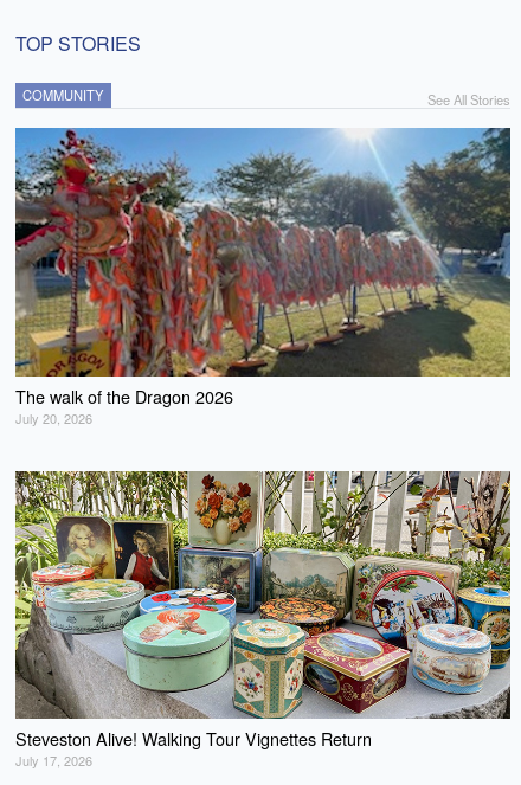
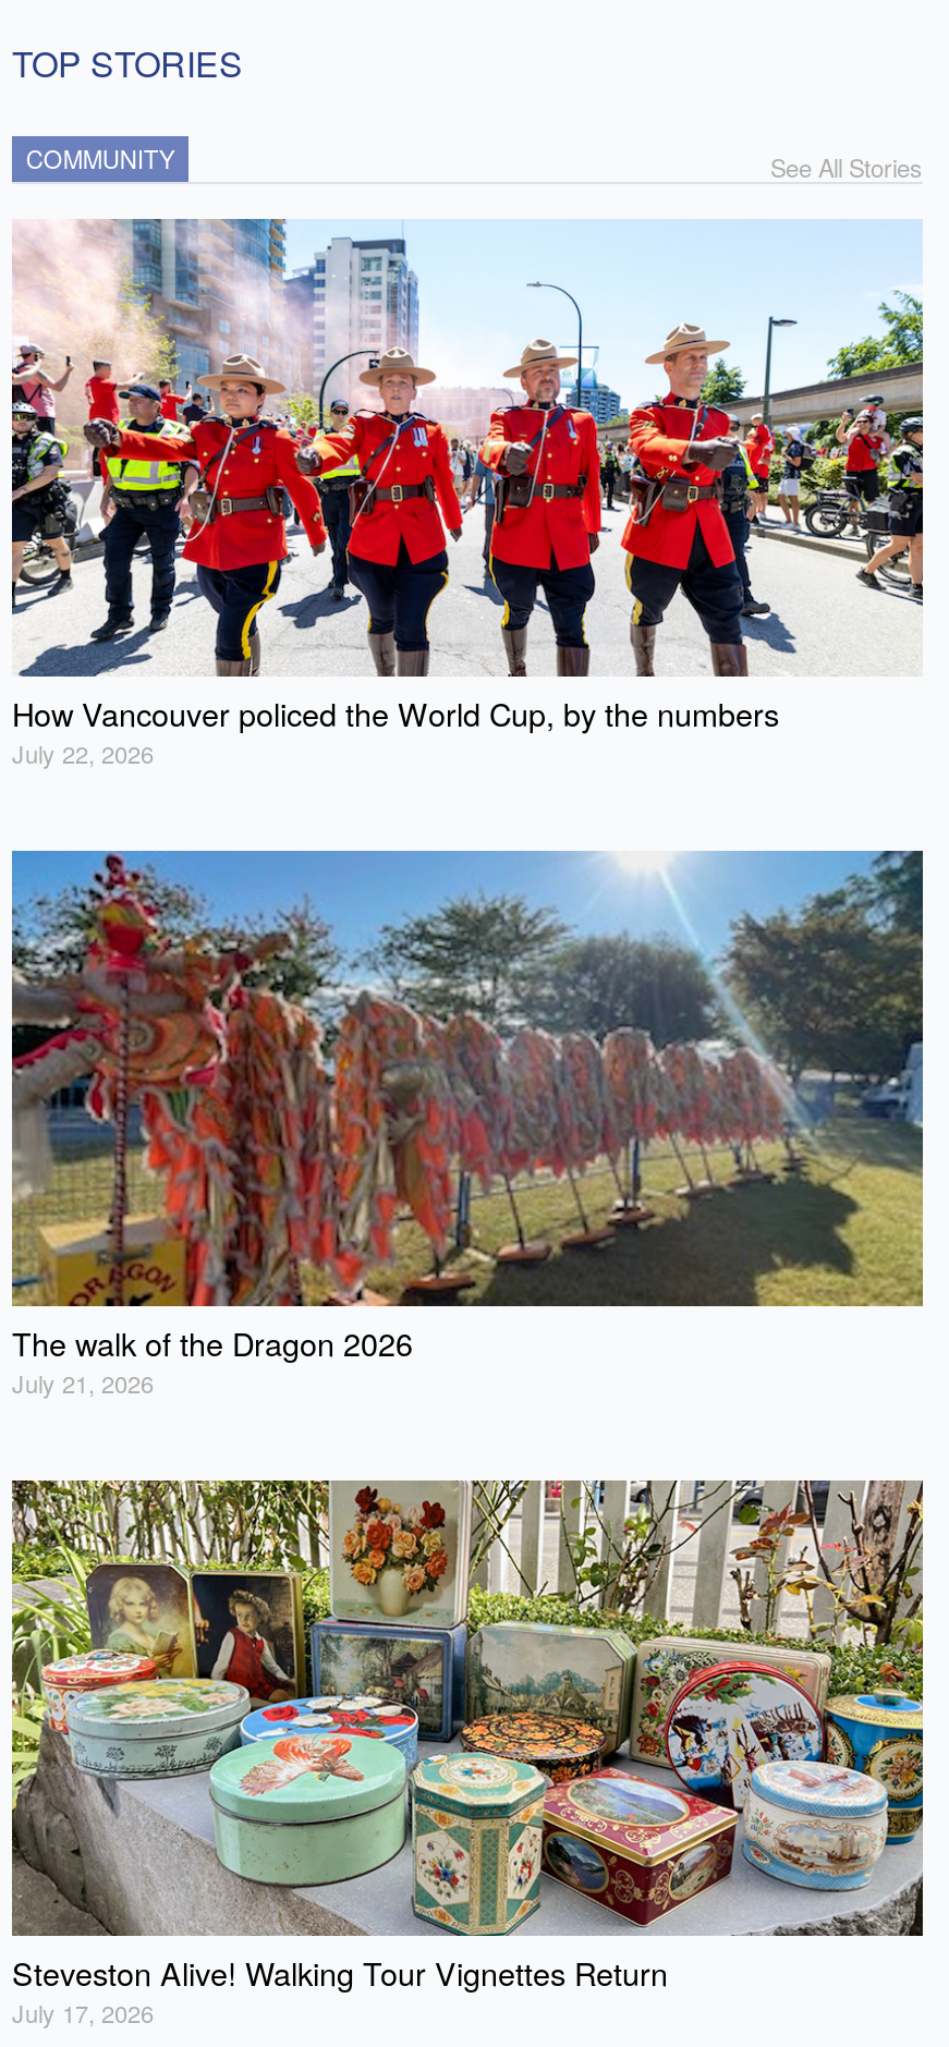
+ [image]
+ How Vancouver policed the World Cup, by the numbers
+ July 22, 2026

- July 20, 2026
+ July 21, 2026
